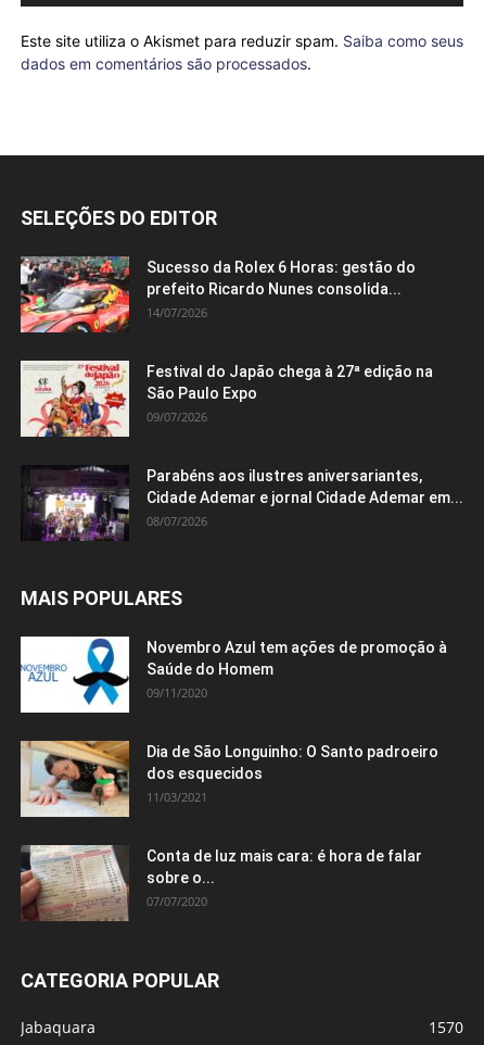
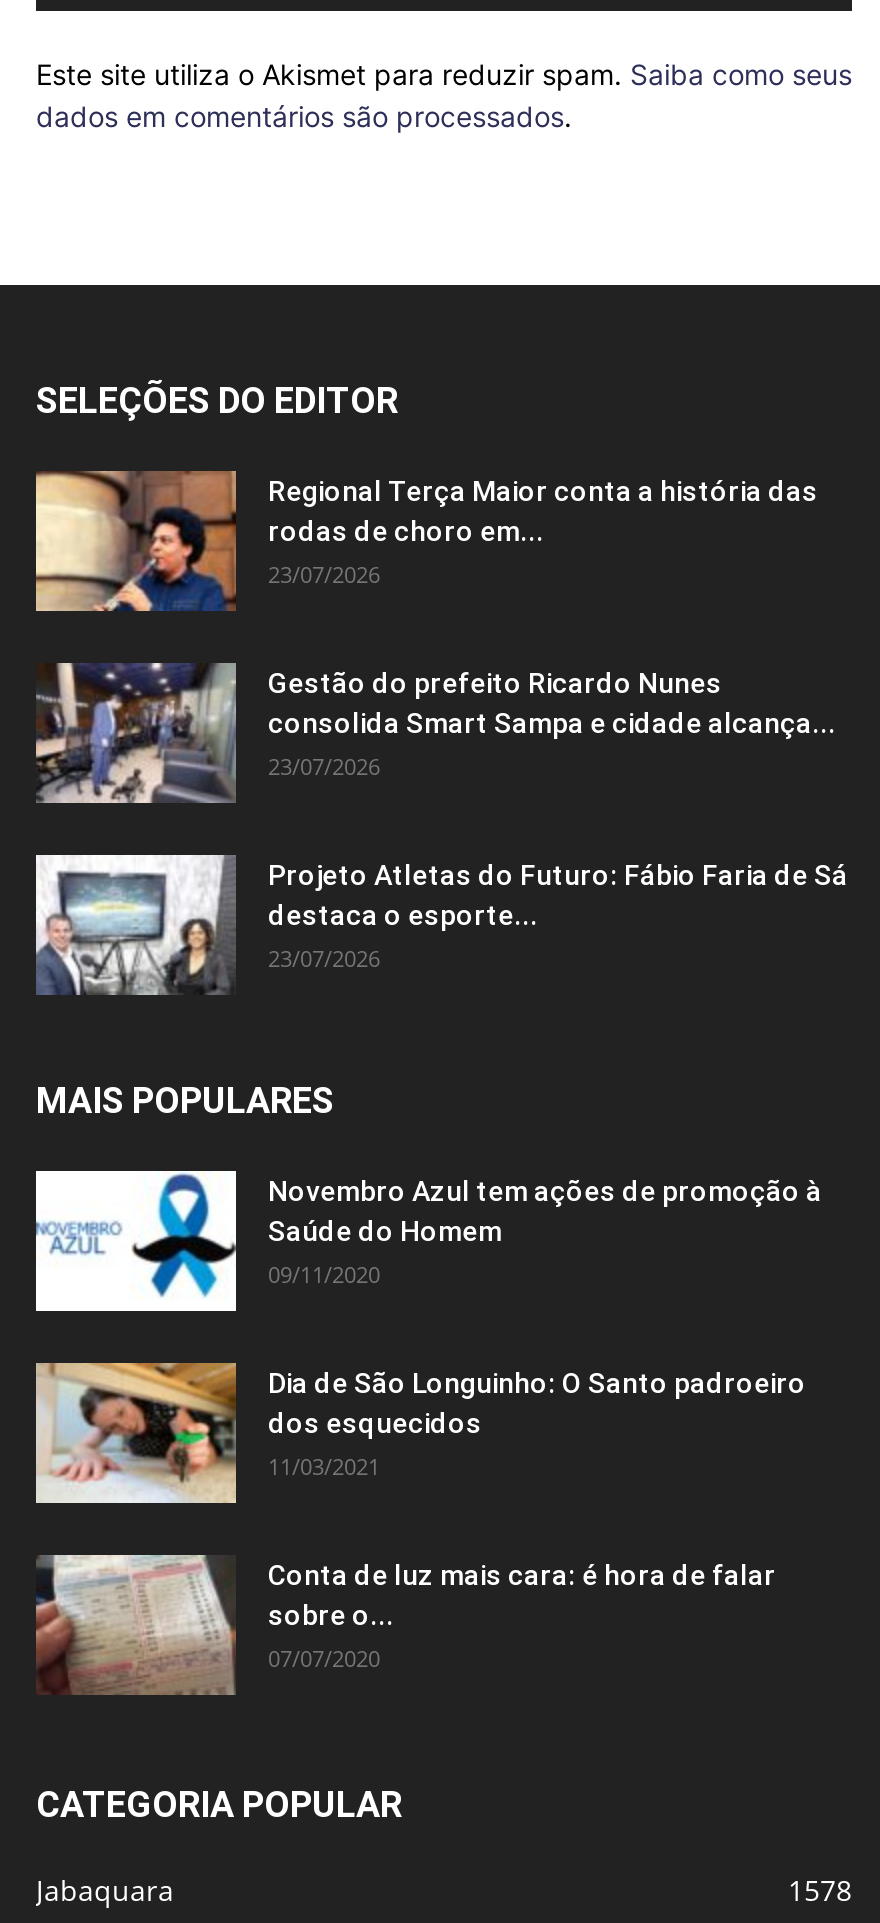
- [image]
- Sucesso da Rolex 6 Horas: gestão do
- prefeito Ricardo Nunes consolida...
- 14/07/2026
+ [image]
+ Regional Terça Maior conta a história das
+ rodas de choro em...
+ 23/07/2026

- [image]
- Festival do Japão chega à 27ª edição na
- São Paulo Expo
- 09/07/2026
+ [image]
+ Gestão do prefeito Ricardo Nunes
+ consolida Smart Sampa e cidade alcança...
+ 23/07/2026

- [image]
- Parabéns aos ilustres aniversariantes,
- Cidade Ademar e jornal Cidade Ademar em...
- 08/07/2026
+ [image]
+ Projeto Atletas do Futuro: Fábio Faria de Sá
+ destaca o esporte...
+ 23/07/2026

- 1570
+ 1578
